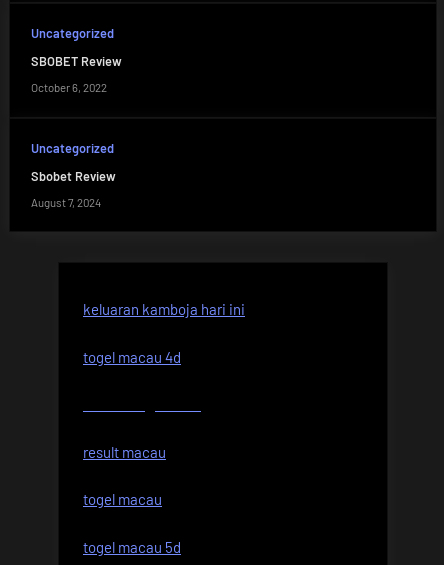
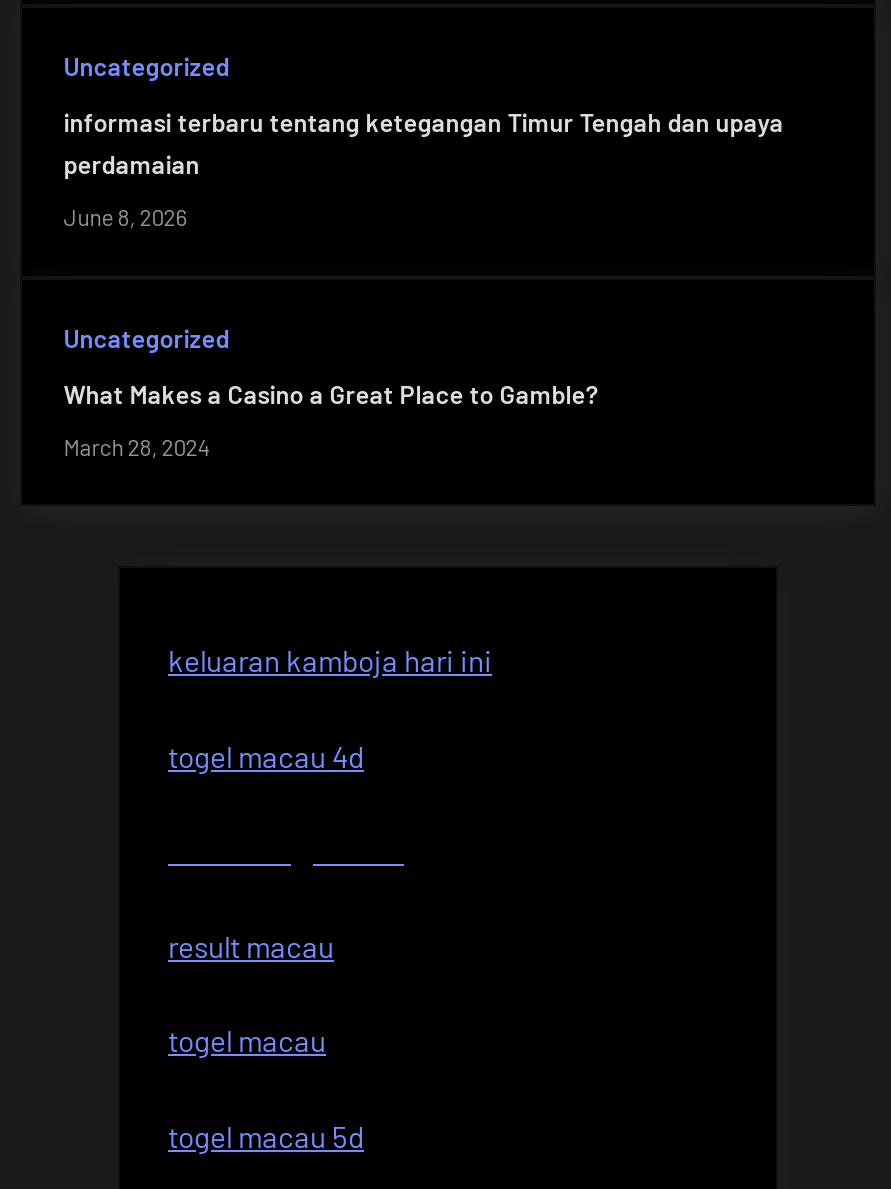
- SBOBET Review
+ informasi terbaru tentang ketegangan Timur Tengah dan upaya
+ perdamaian

- October 6, 2022
+ June 8, 2026

- Sbobet Review
+ What Makes a Casino a Great Place to Gamble?

- August 7, 2024
+ March 28, 2024
